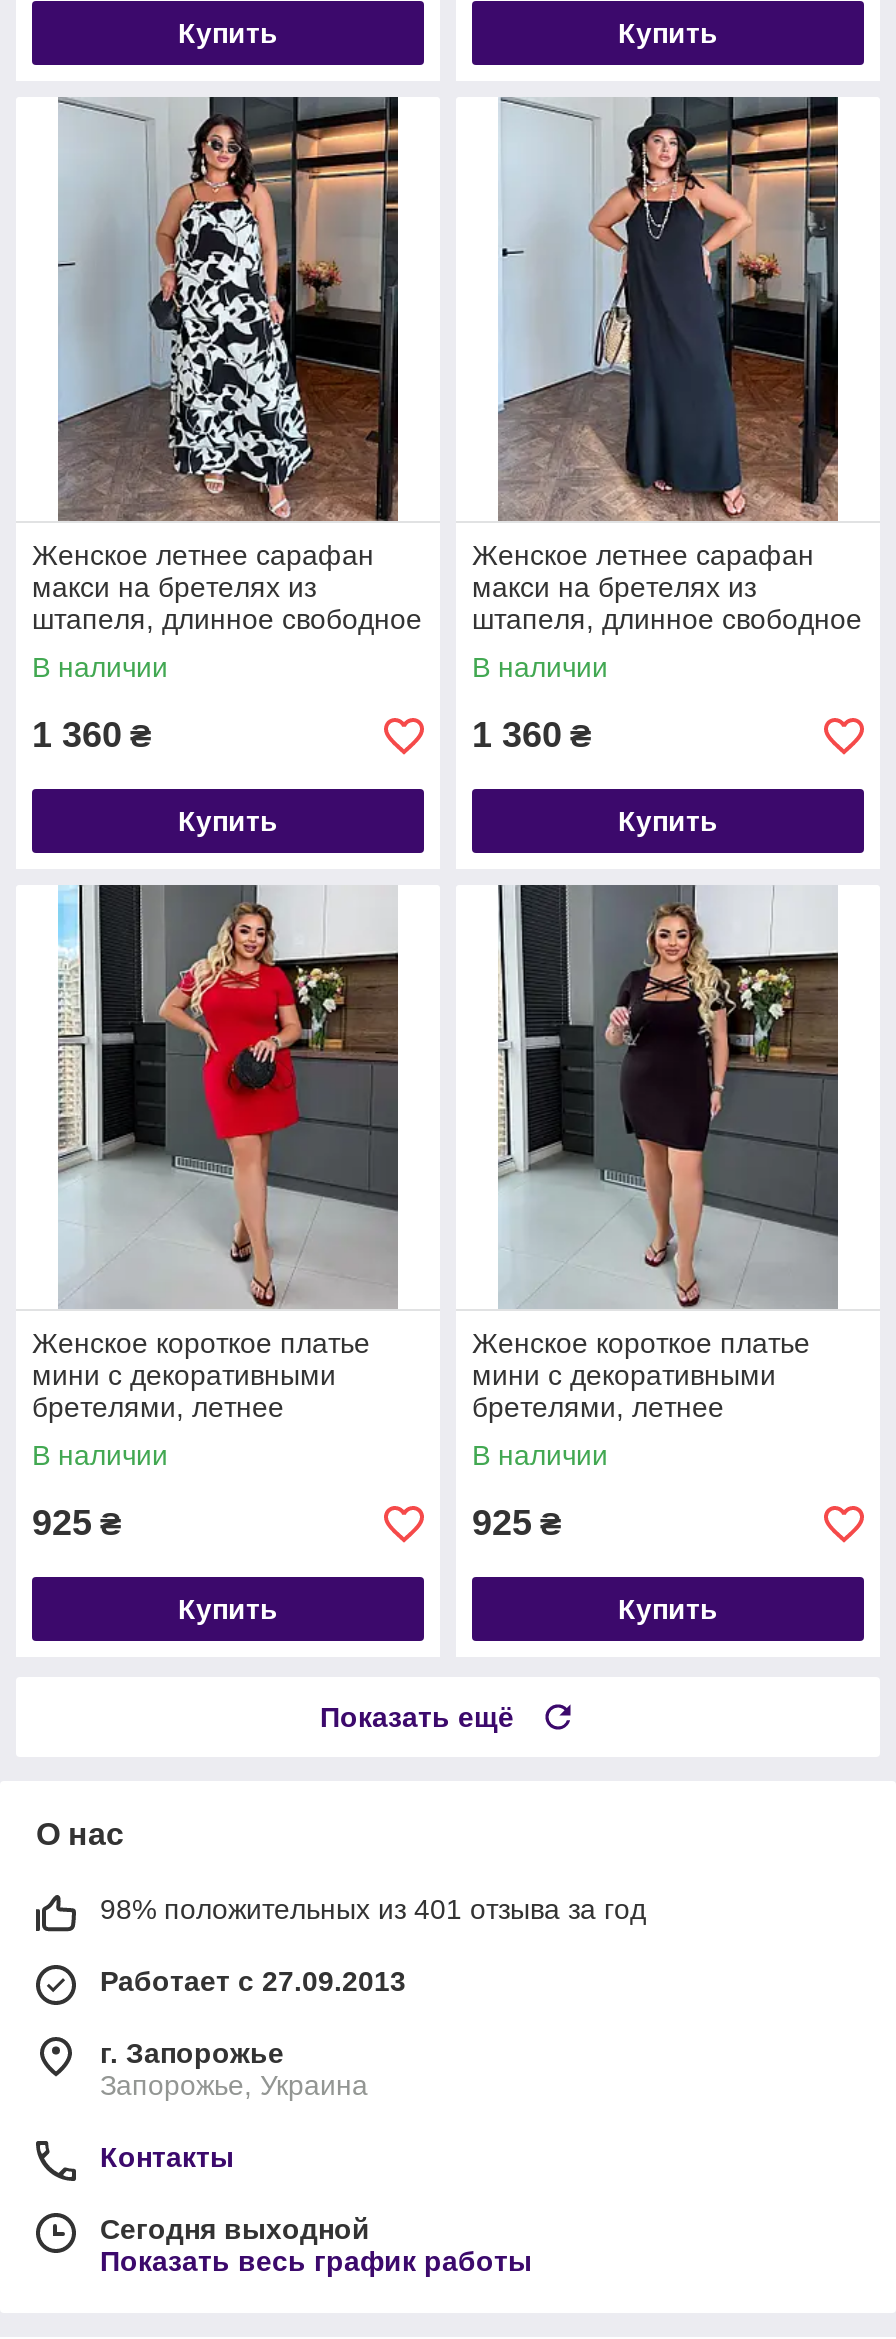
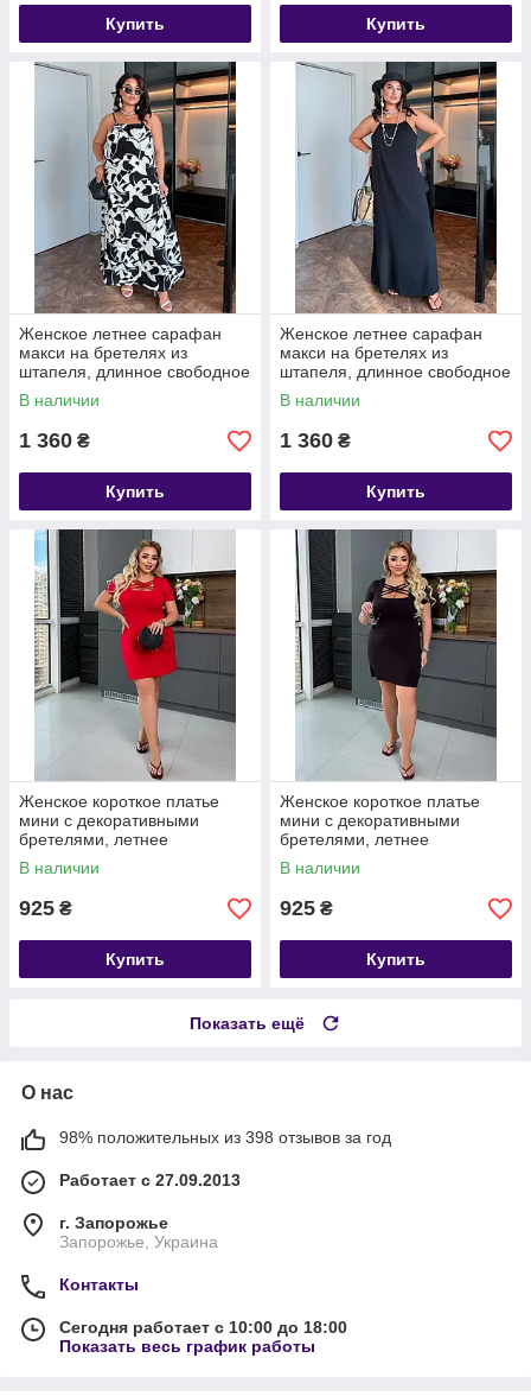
- 98% положительных из 401 отзыва за год
+ 98% положительных из 398 отзывов за год

- Сегодня выходной
+ Сегодня работает с 10:00 до 18:00
